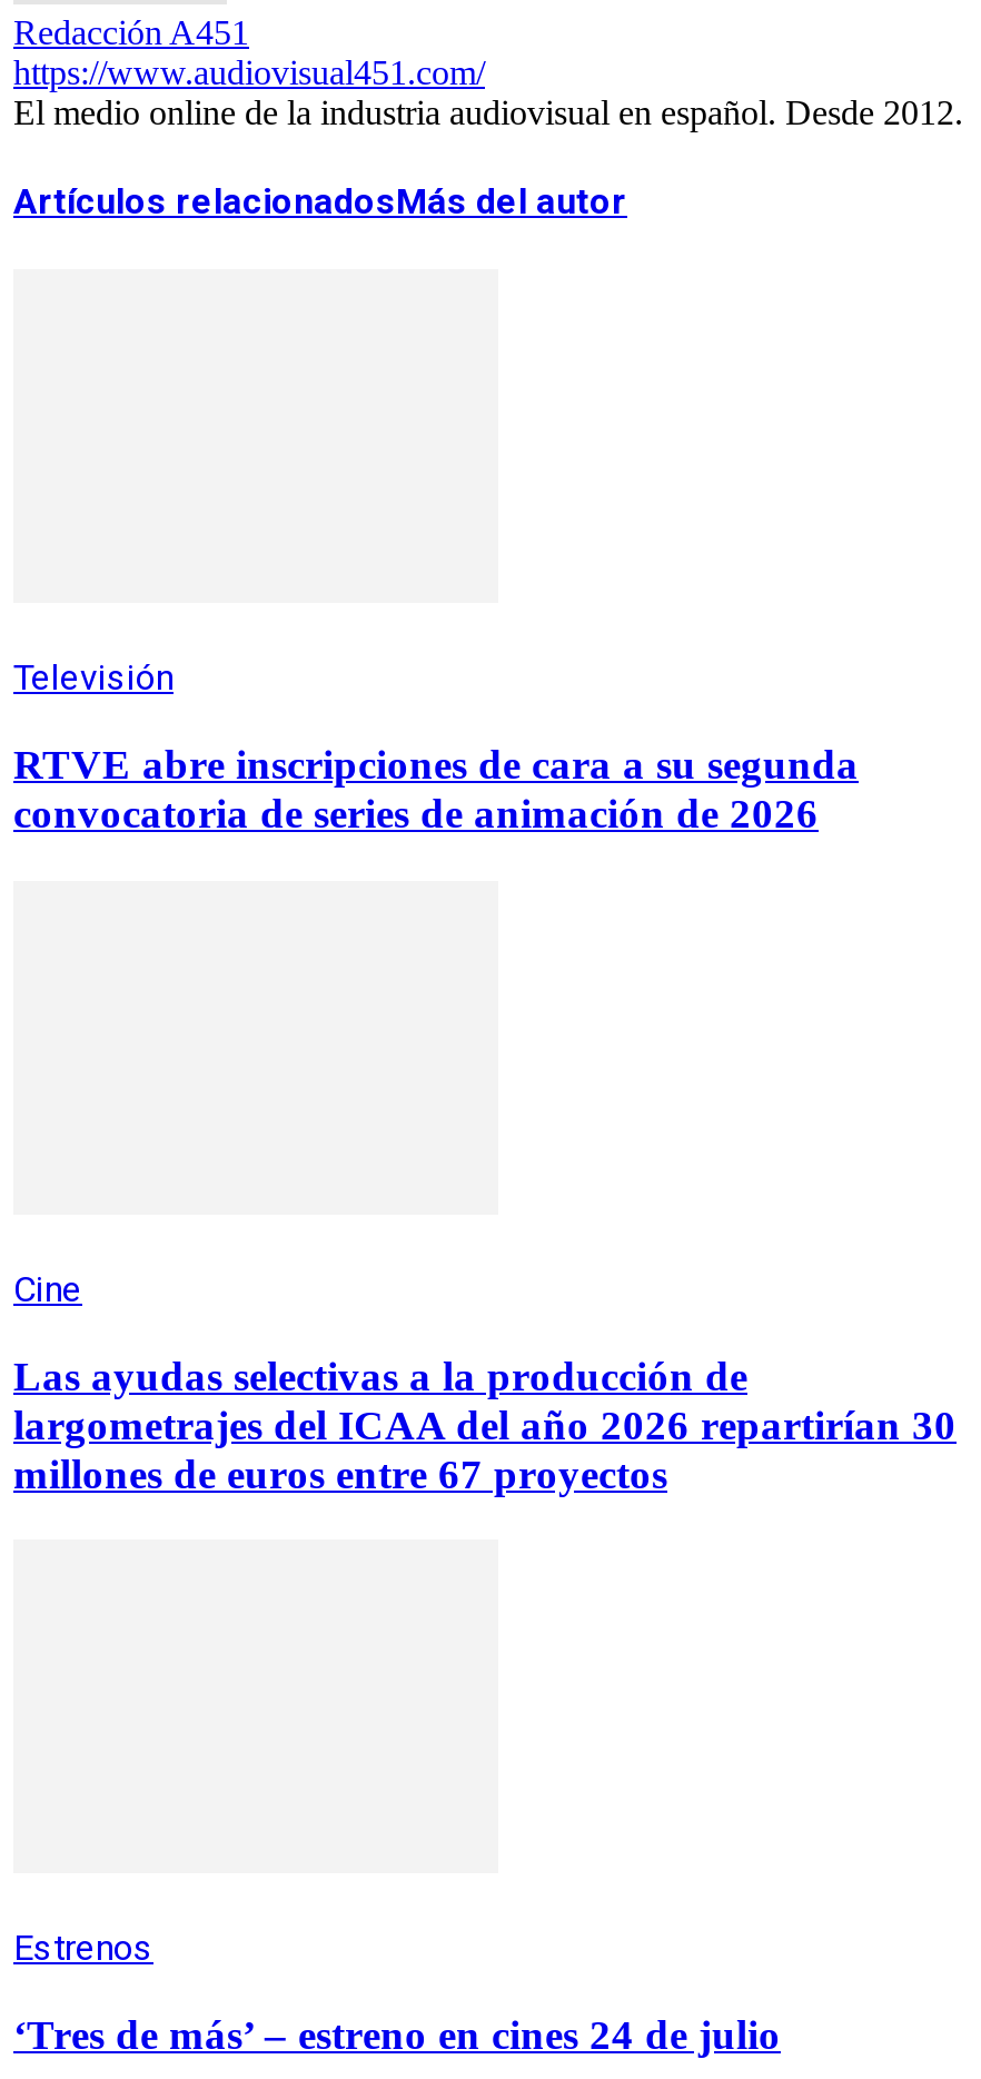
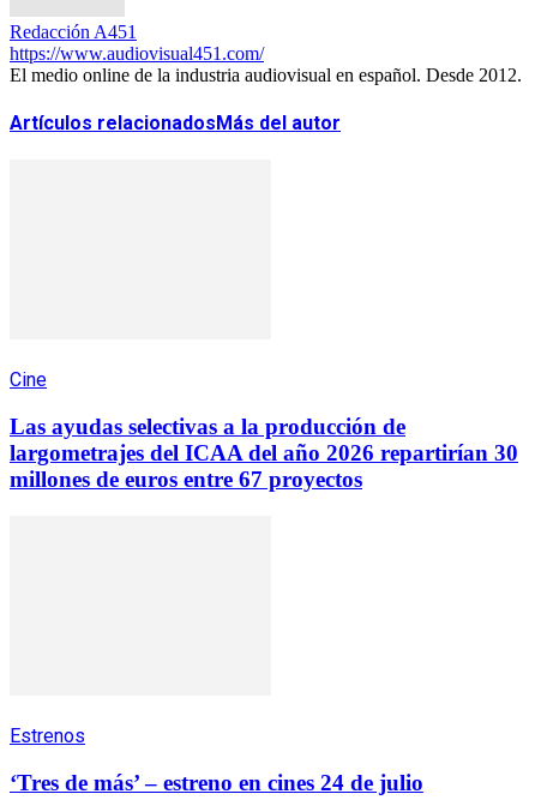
- Televisión
- RTVE abre inscripciones de cara a su segunda
- convocatoria de series de animación de 2026
